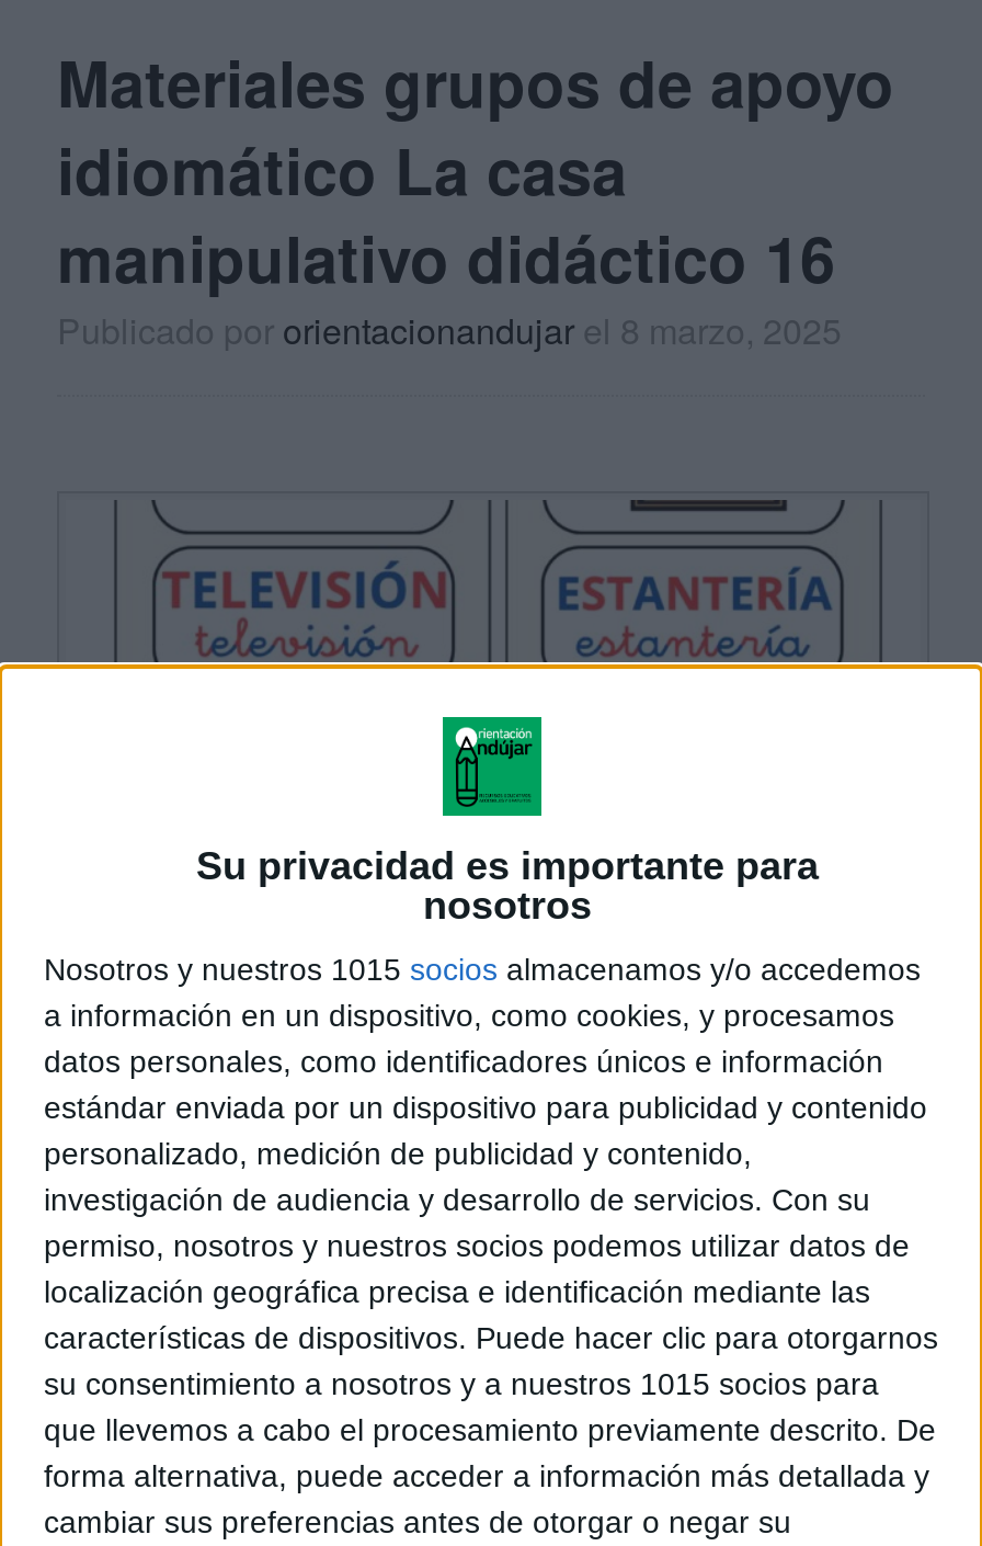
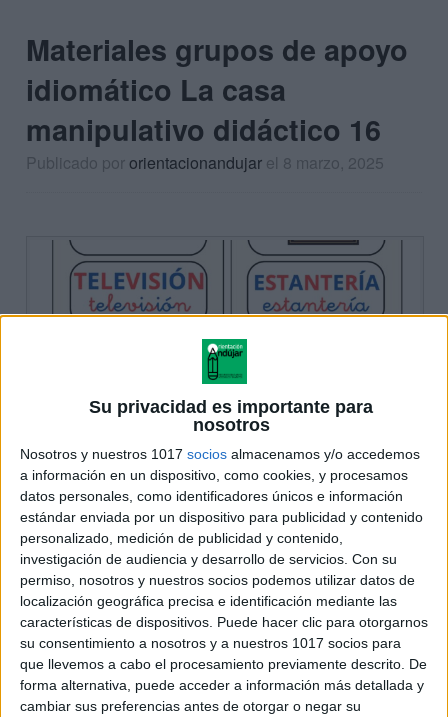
- Nosotros y nuestros 1015 socios almacenamos y/o accedemos
+ Nosotros y nuestros 1017 socios almacenamos y/o accedemos

- su consentimiento a nosotros y a nuestros 1015 socios para
+ su consentimiento a nosotros y a nuestros 1017 socios para
